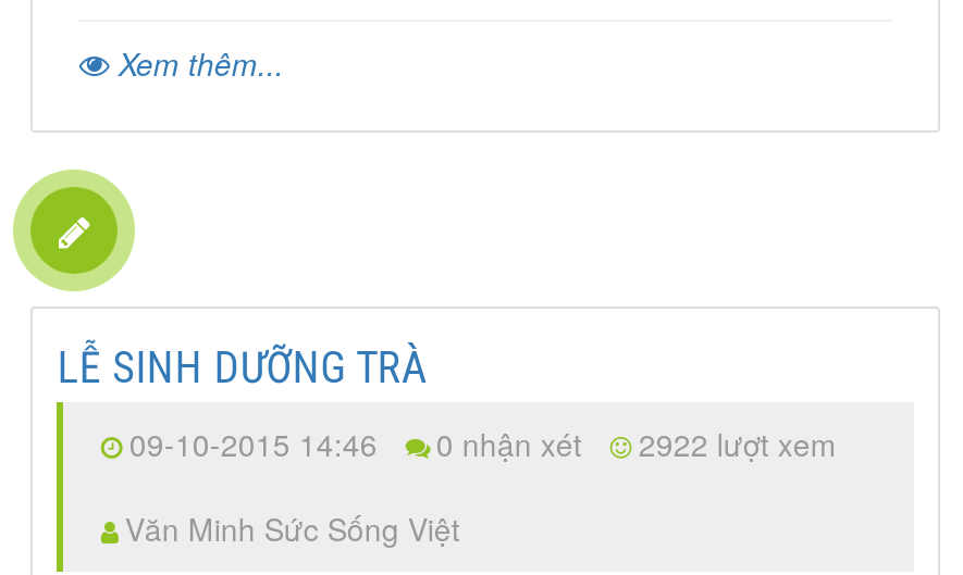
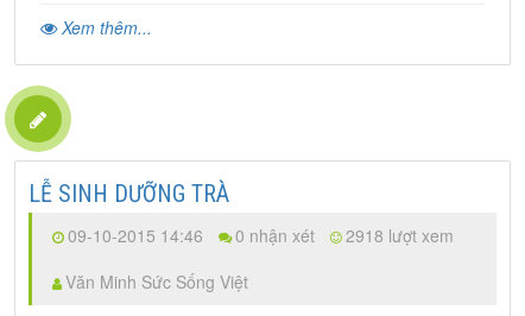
- 09-10-2015 14:46 0 nhận xét 2922 lượt xem
+ 09-10-2015 14:46 0 nhận xét 2918 lượt xem
